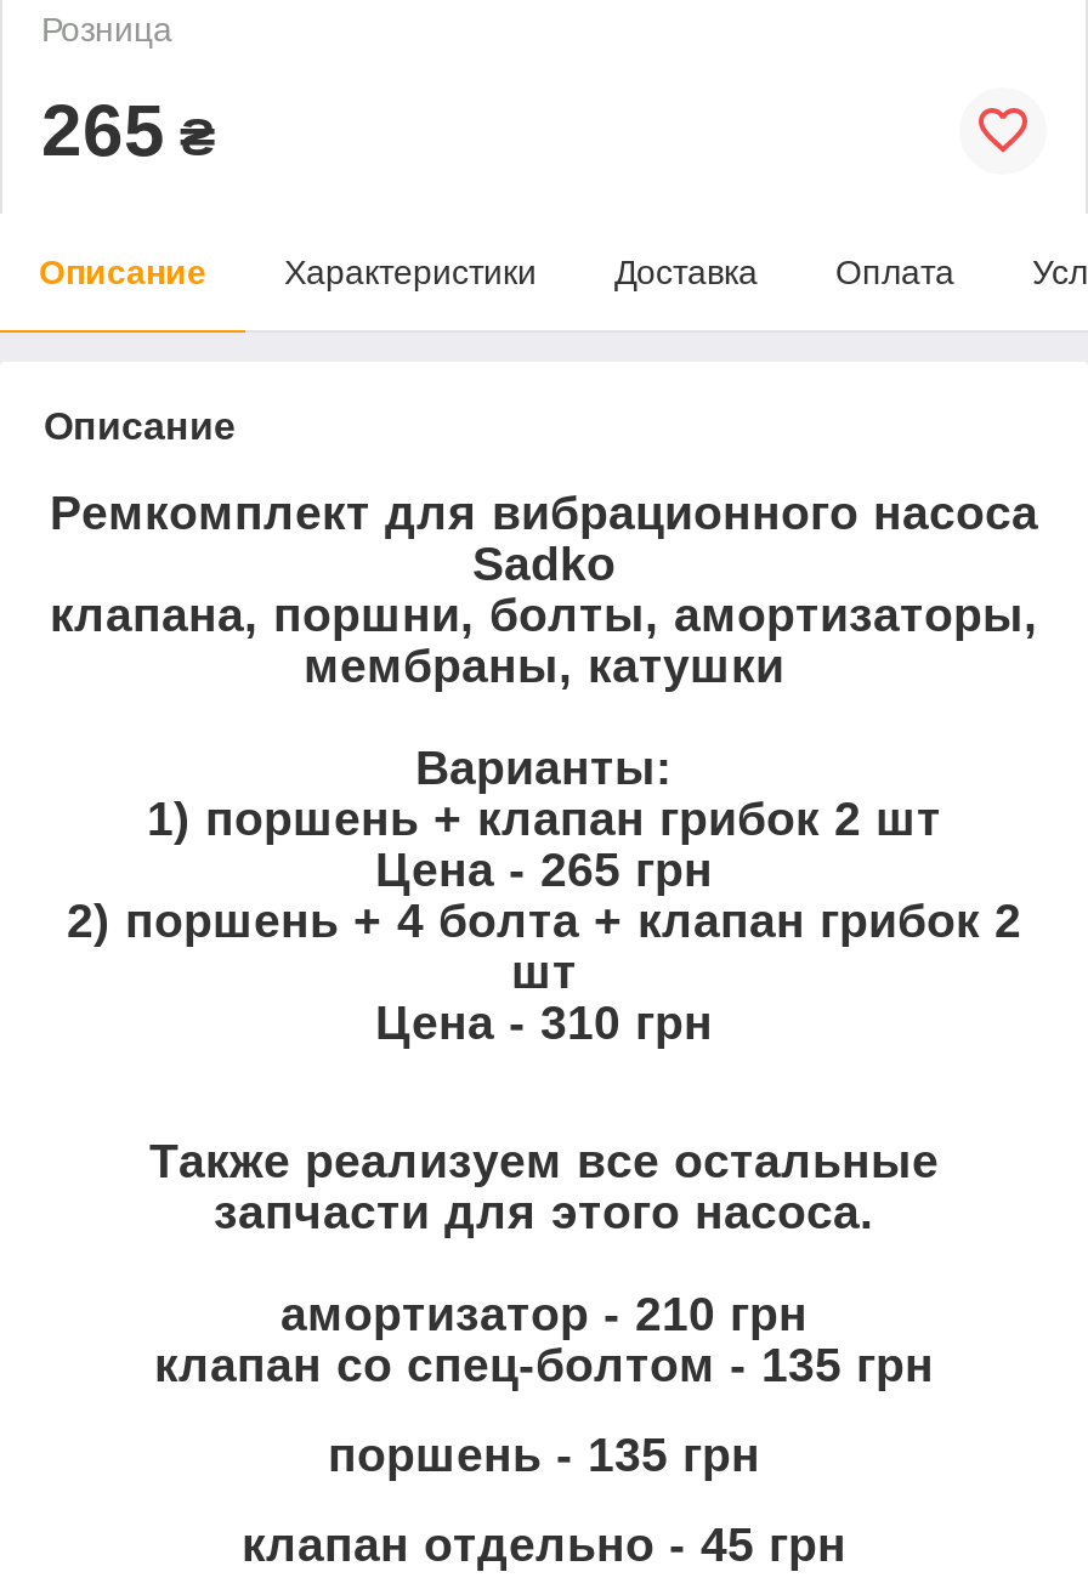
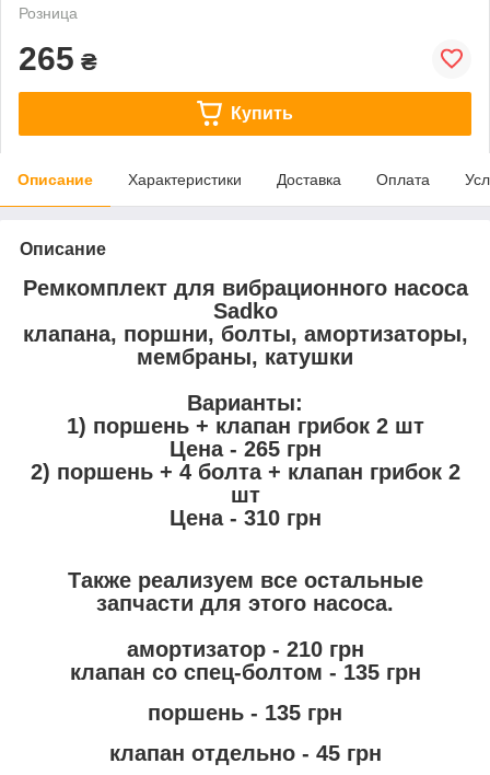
+ Купить
